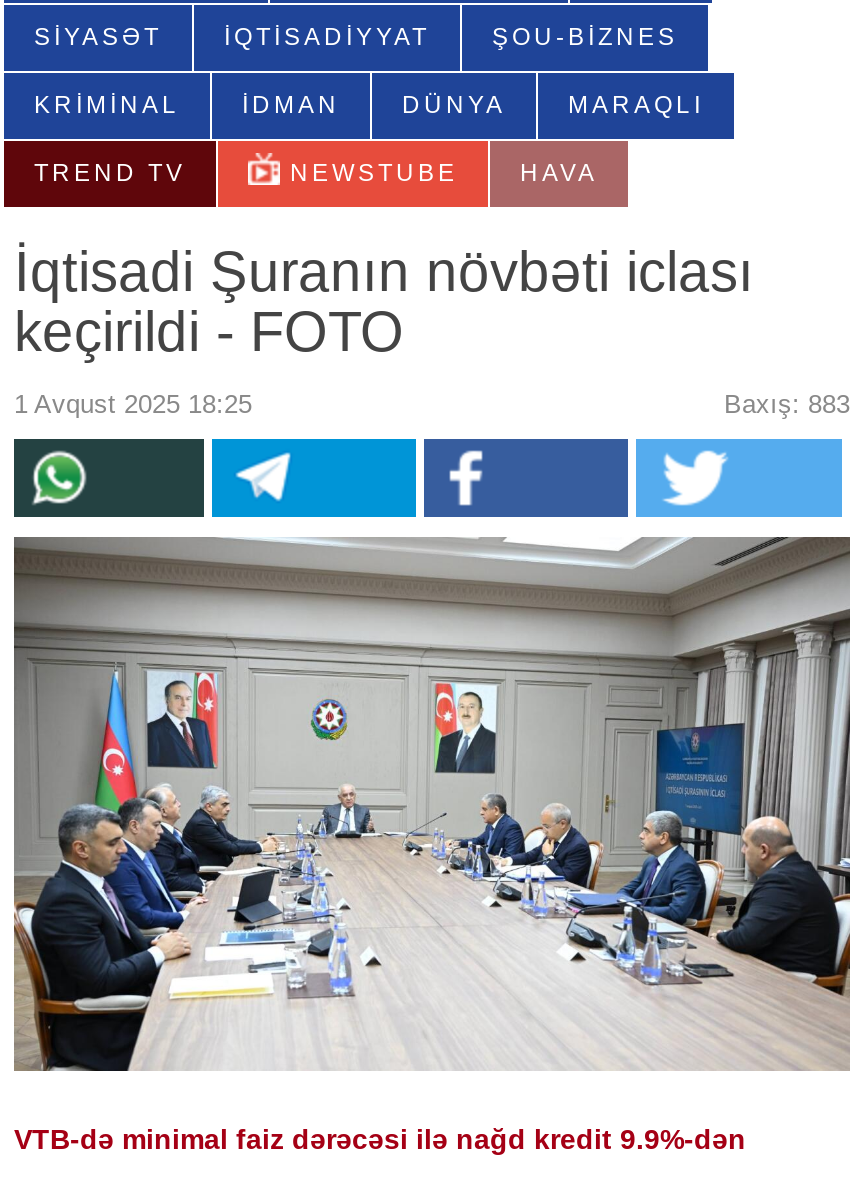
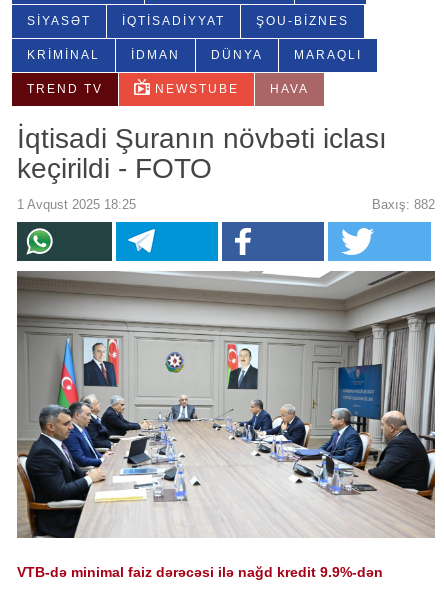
- Baxış: 883
+ Baxış: 882
